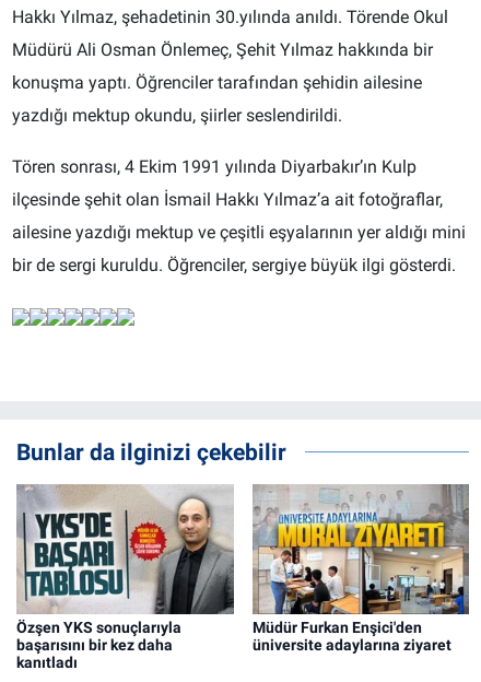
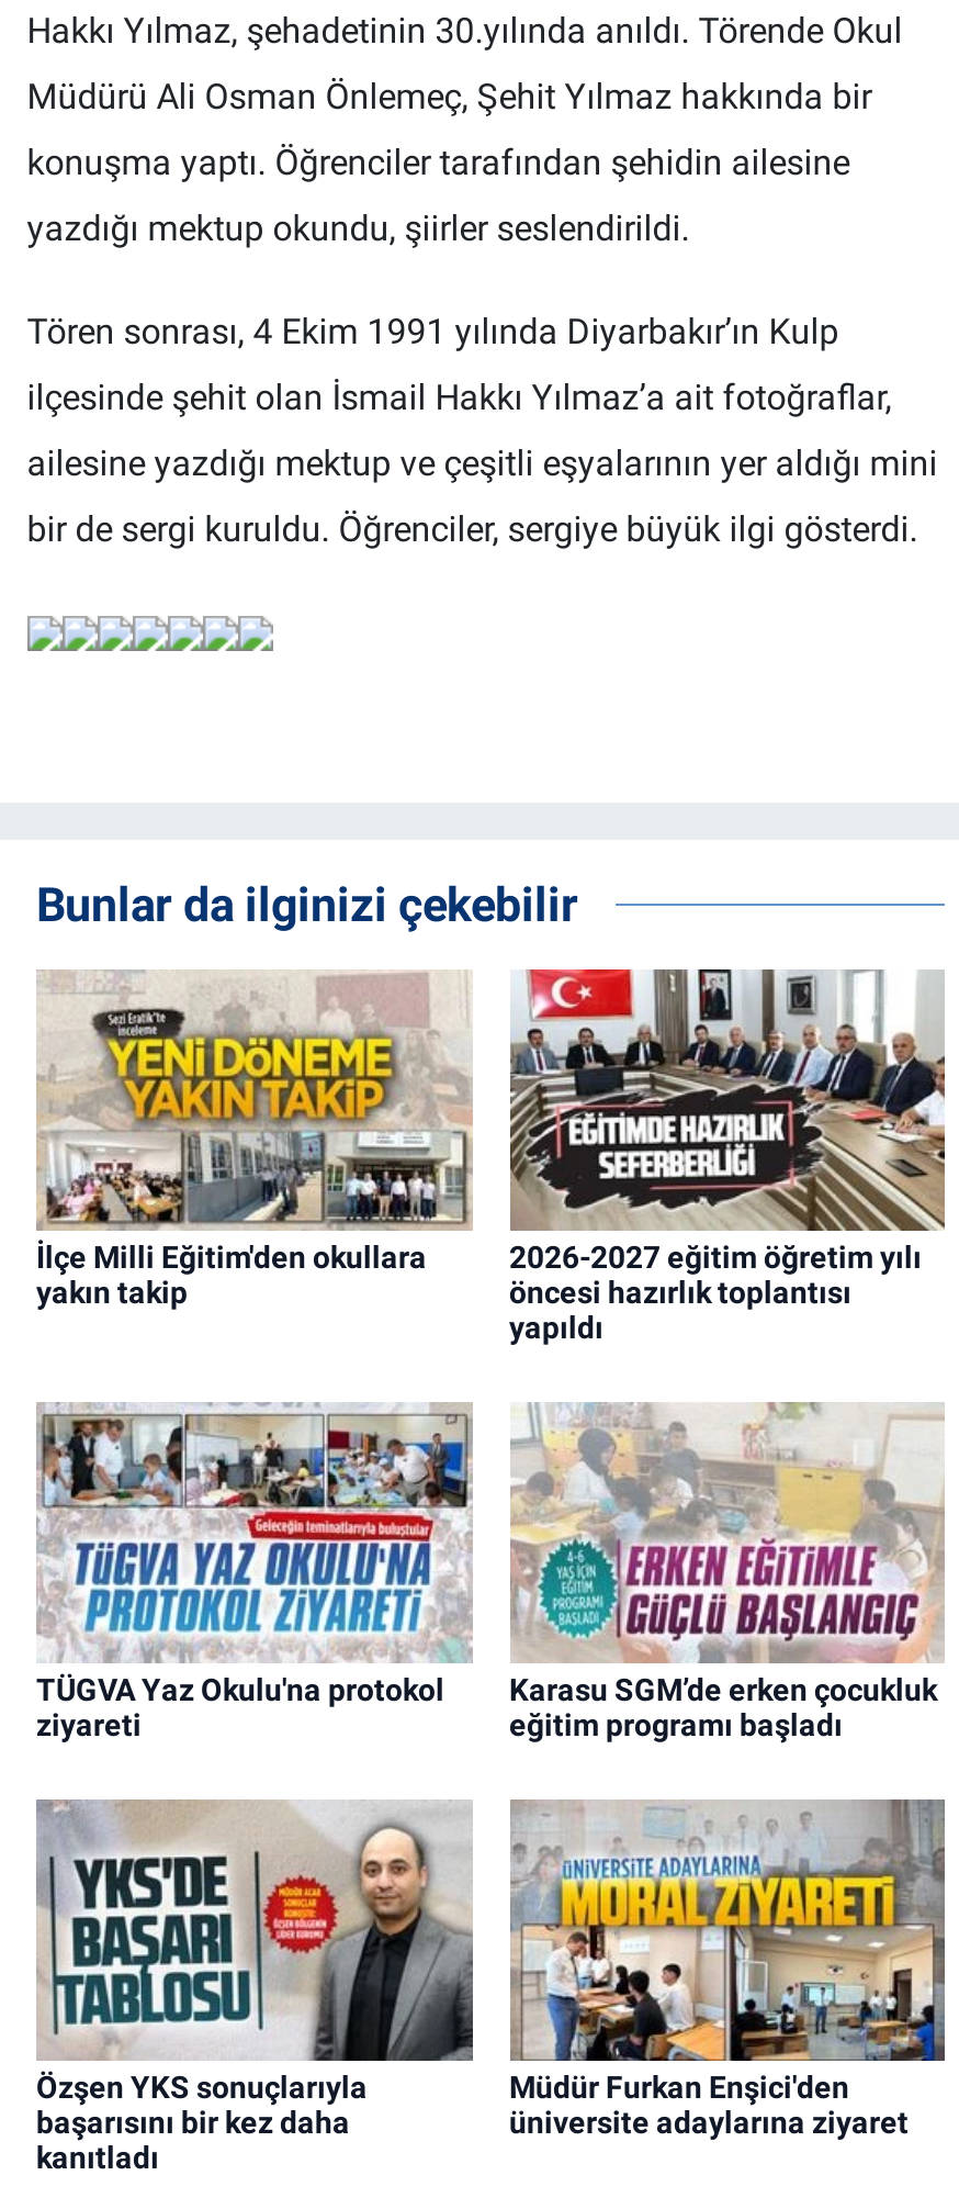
+ [image]
+ İlçe Milli Eğitim'den okullara
+ yakın takip

+ [image]
+ TÜGVA Yaz Okulu'na protokol
+ ziyareti

+ [image]
+ Karasu SGM’de erken çocukluk
+ eğitim programı başladı

+ [image]
+ 2026-2027 eğitim öğretim yılı
+ öncesi hazırlık toplantısı
+ yapıldı
